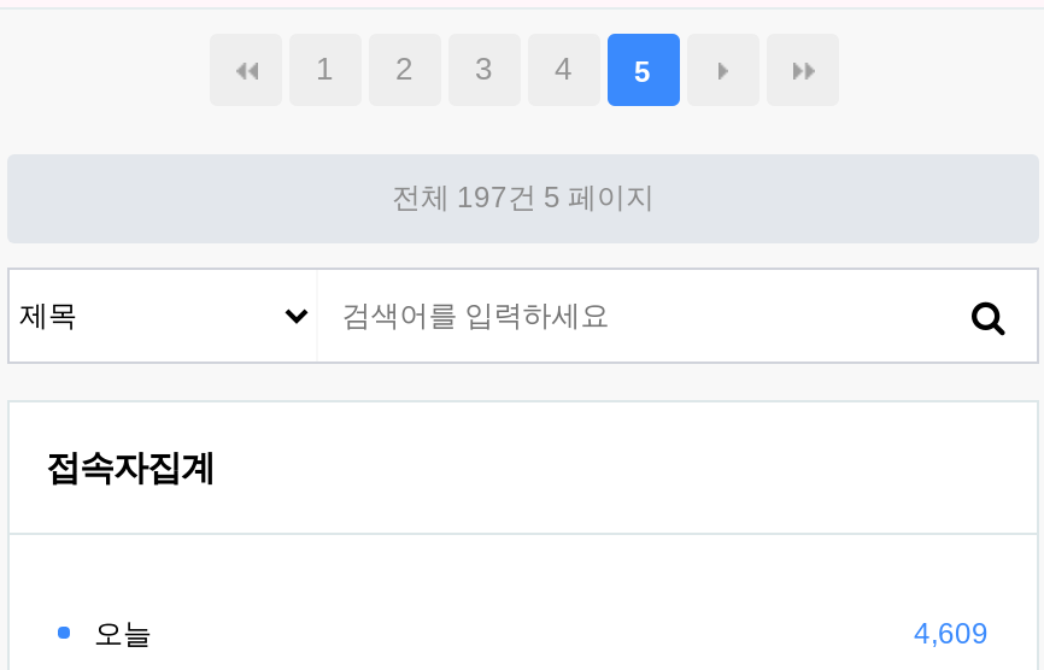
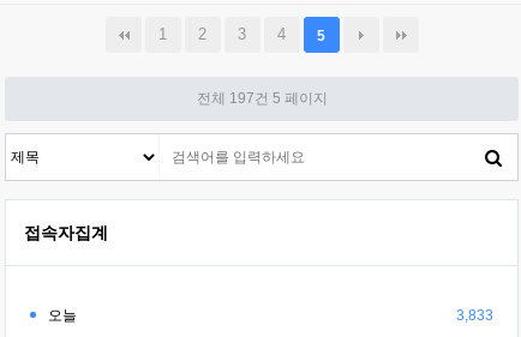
- 4,609
+ 3,833
